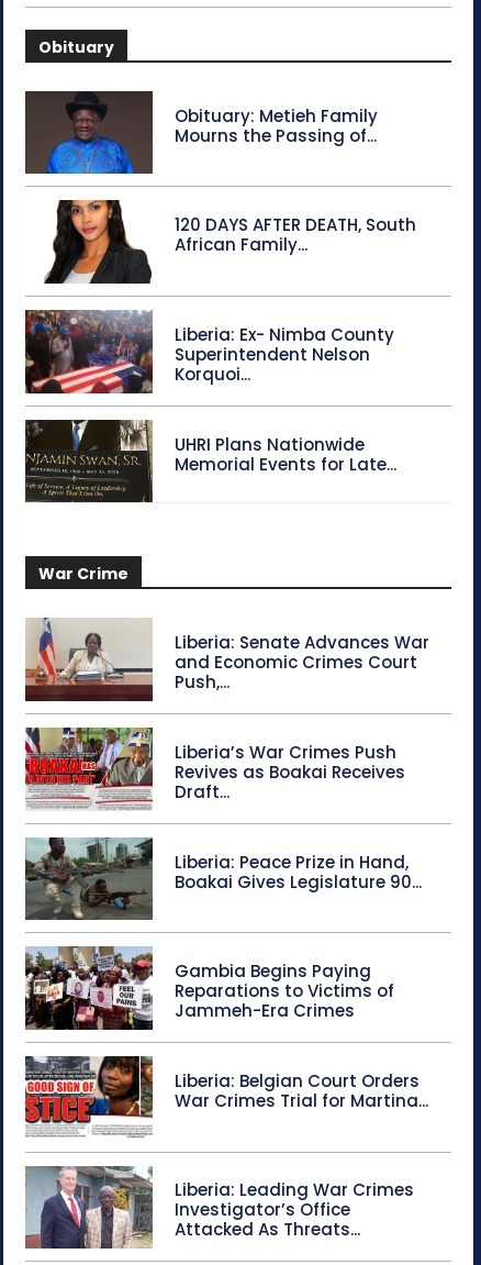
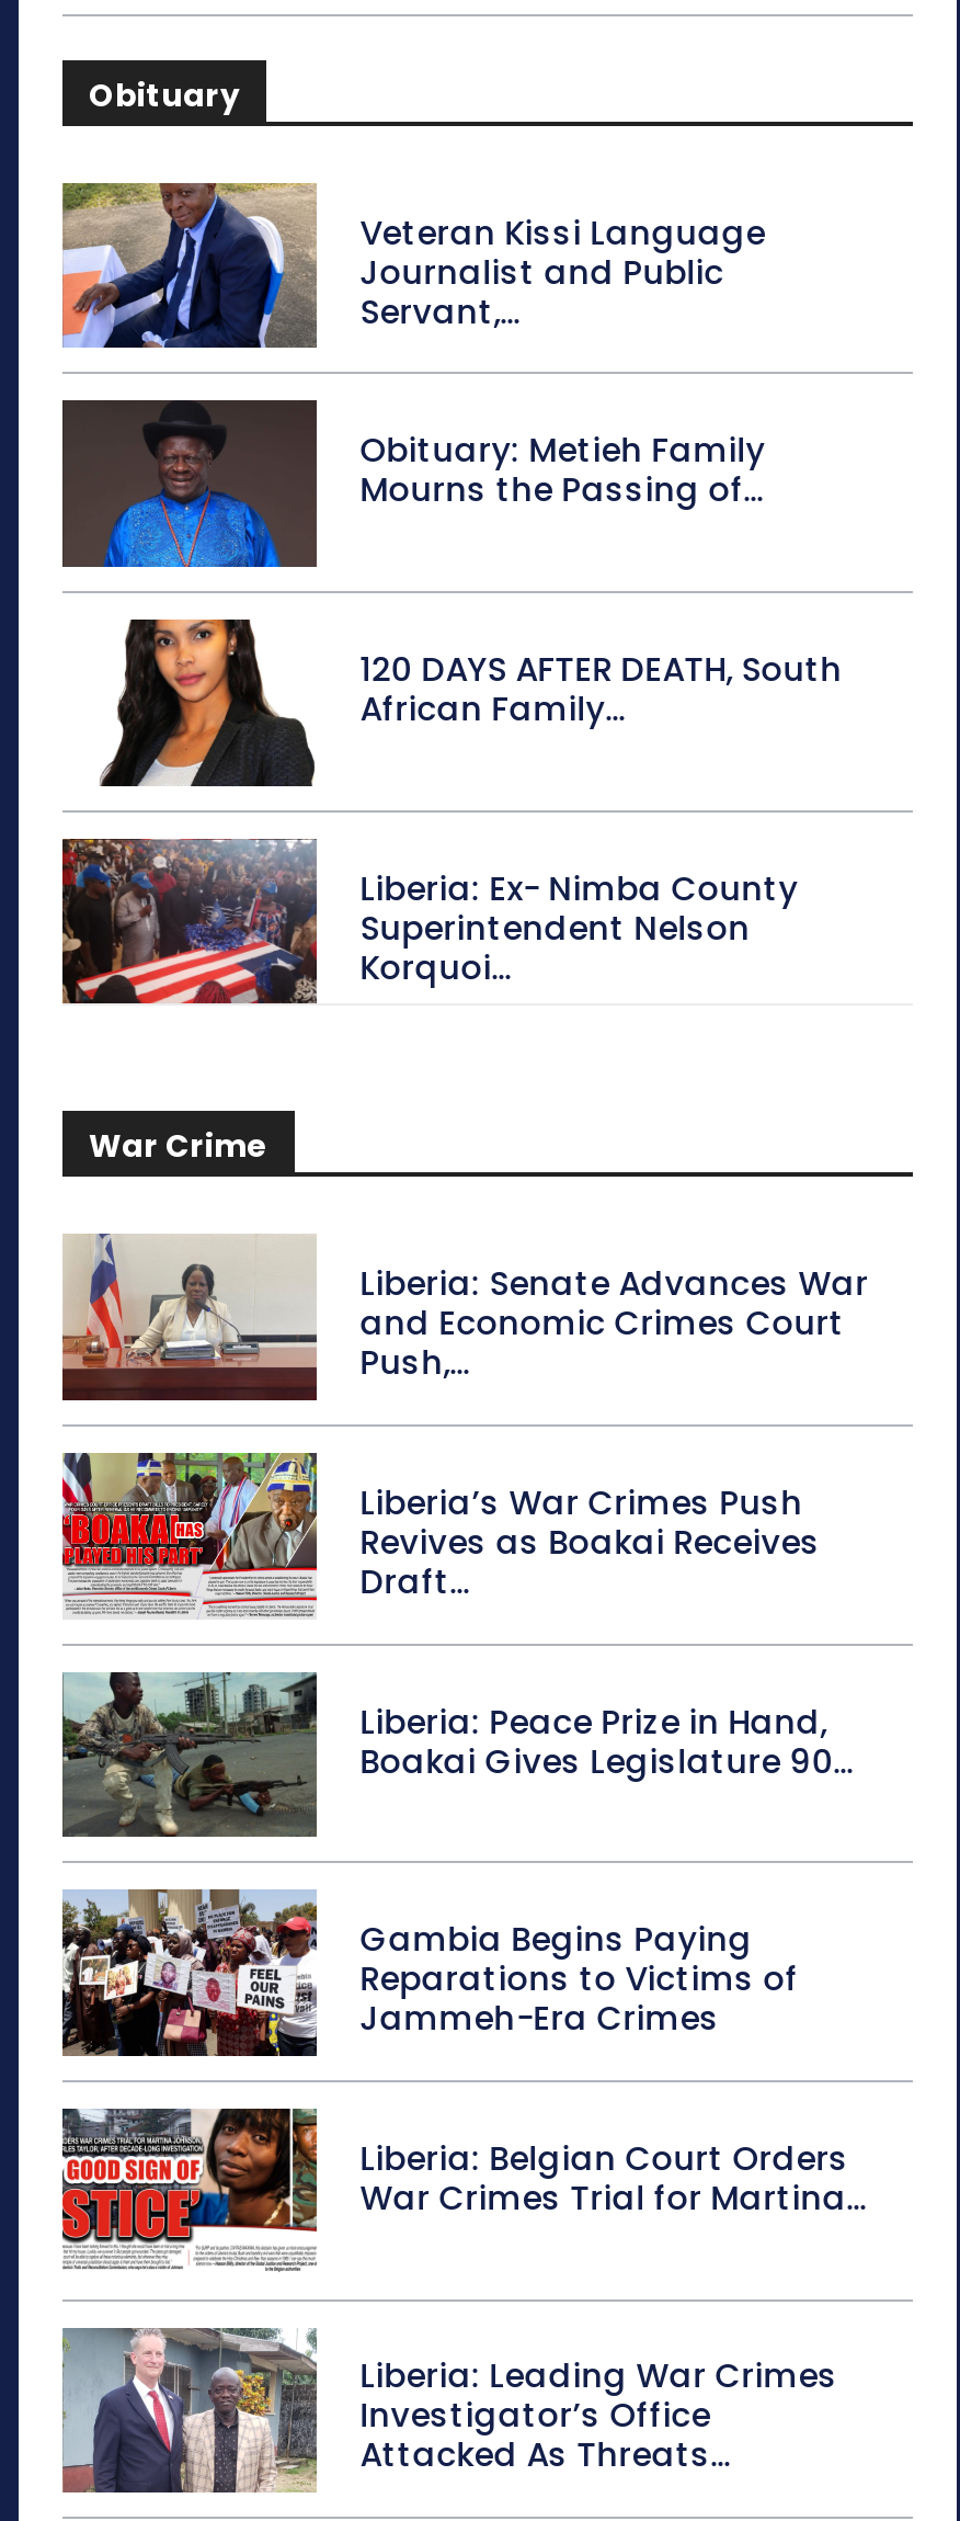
+ [image]
+ Veteran Kissi Language
+ Journalist and Public
+ Servant,...

moved down: [image] | Obituary: Metieh Family | Mourns the Passing of... | 120 DAYS AFTER DEATH, South | African Family... | Liberia: Ex- Nimba County | Superintendent Nelson | Korquoi...

- [image]
- UHRI Plans Nationwide
- Memorial Events for Late...
